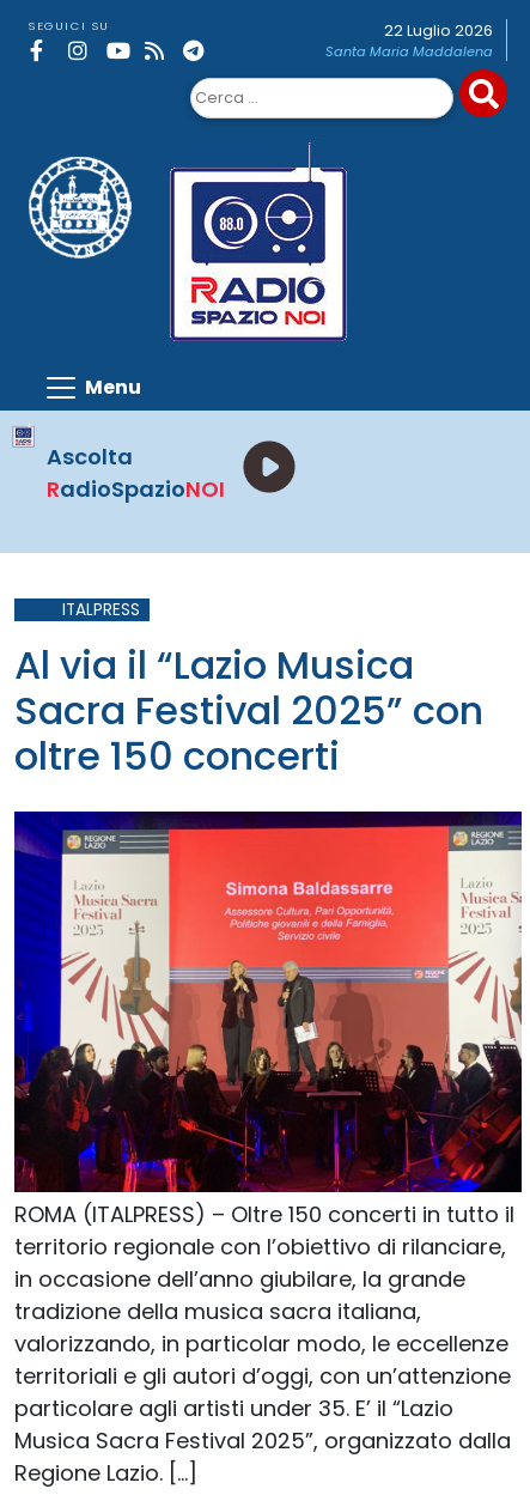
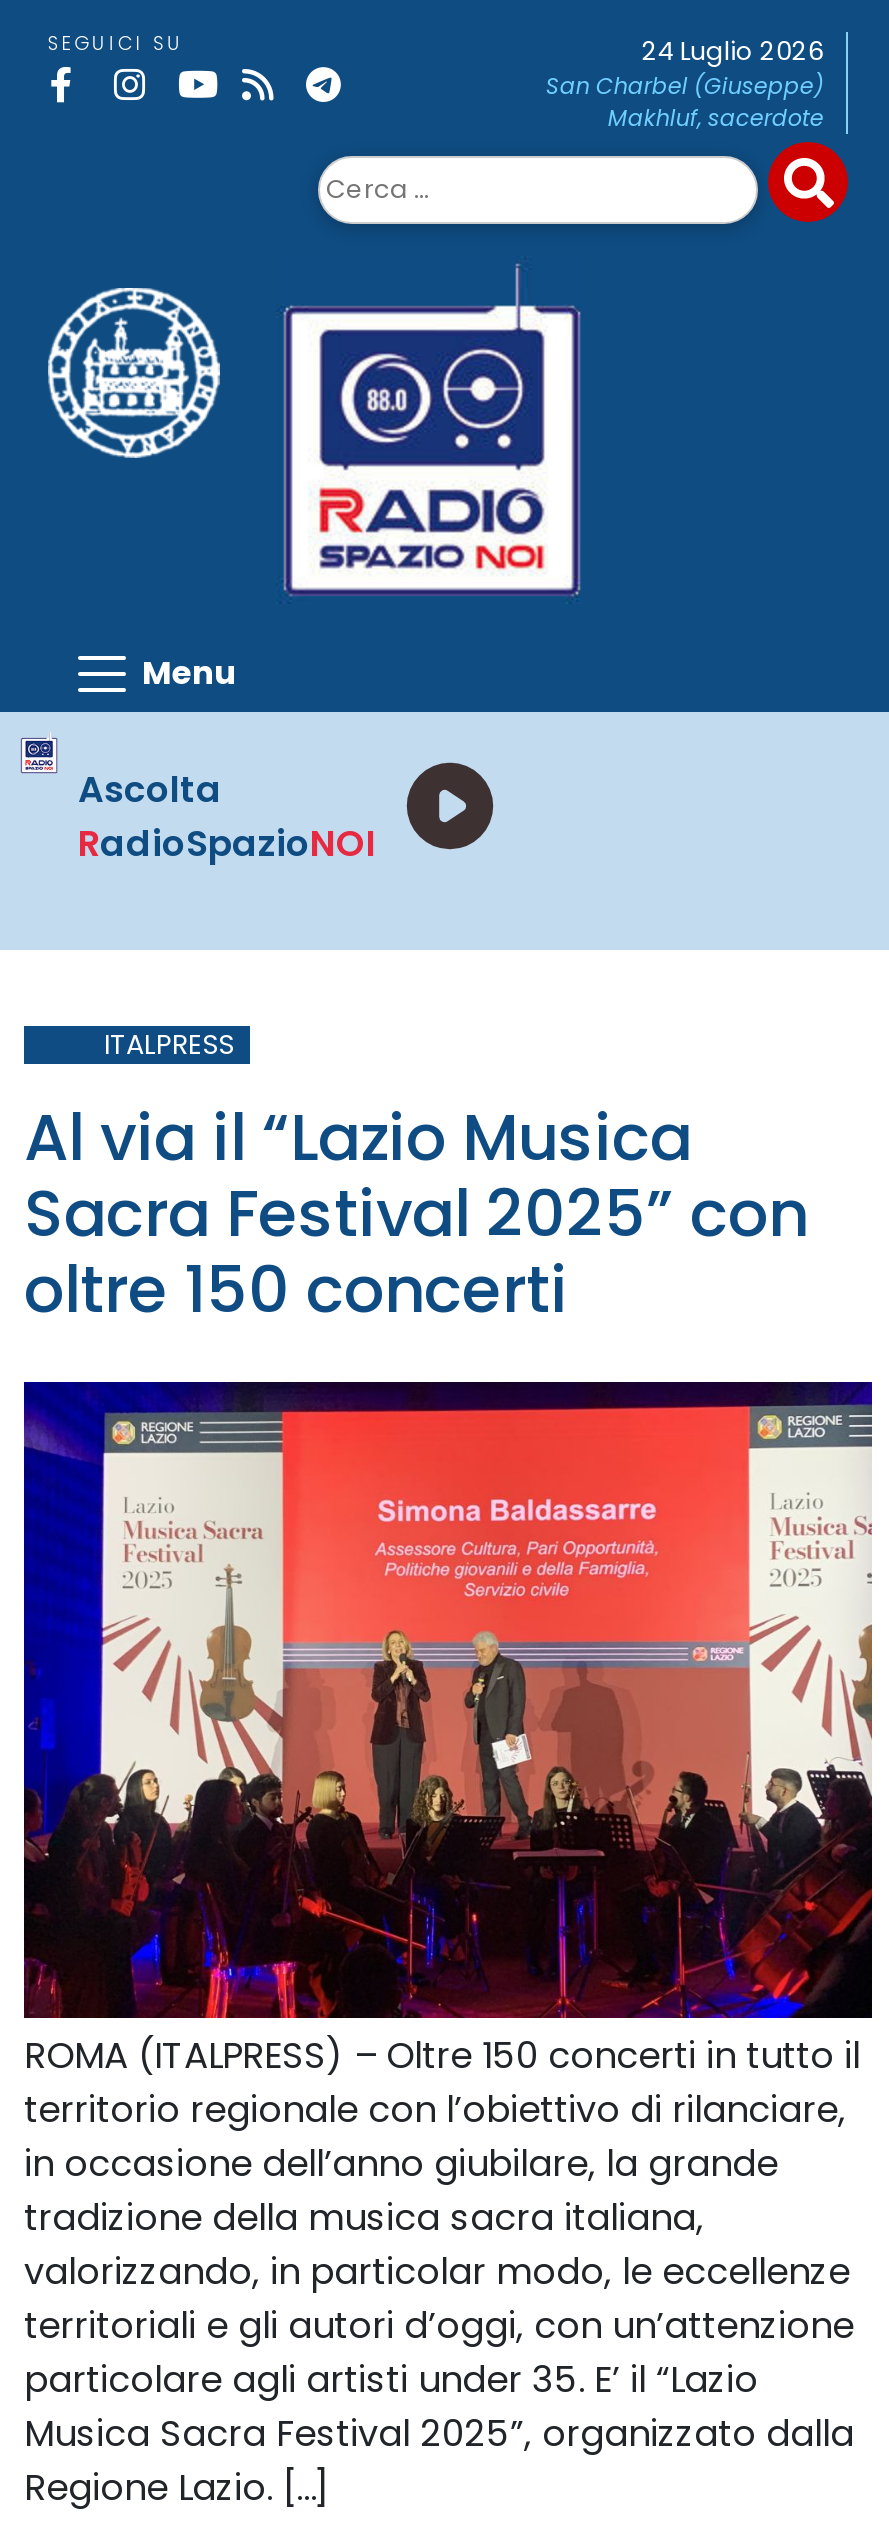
- 22 Luglio 2026
- Santa Maria Maddalena
+ 24 Luglio 2026
+ San Charbel (Giuseppe)
+ Makhluf, sacerdote
